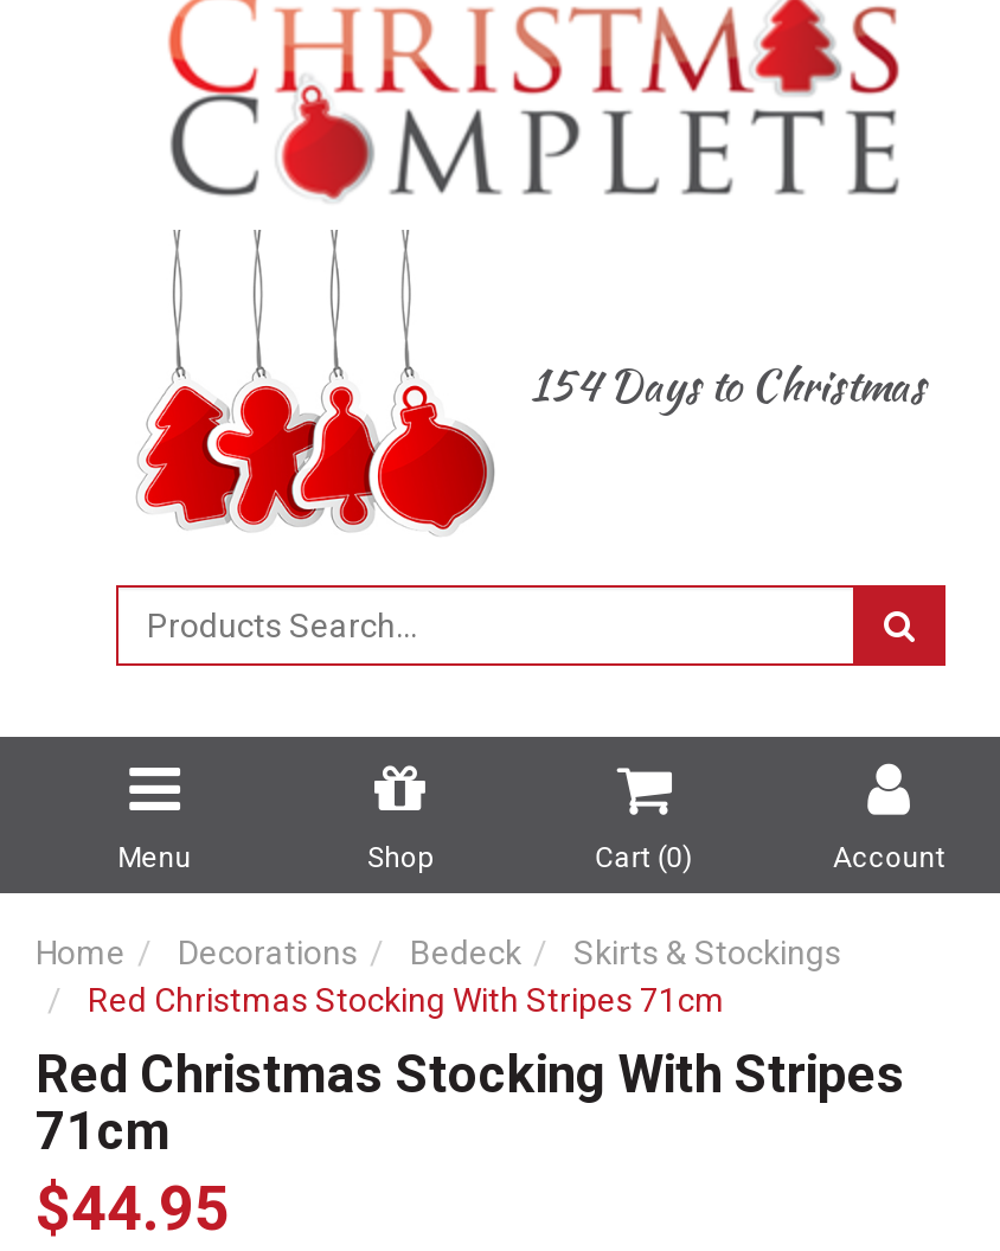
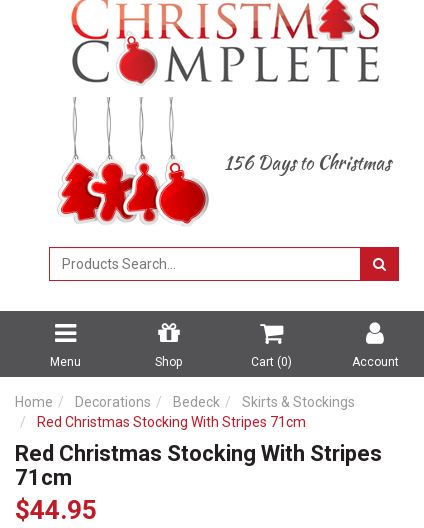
- 154 Days to Christmas
+ 156 Days to Christmas
